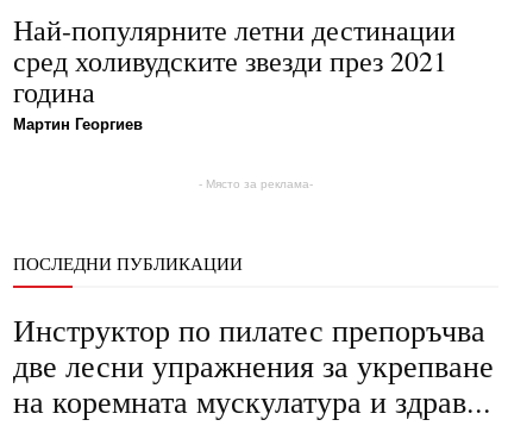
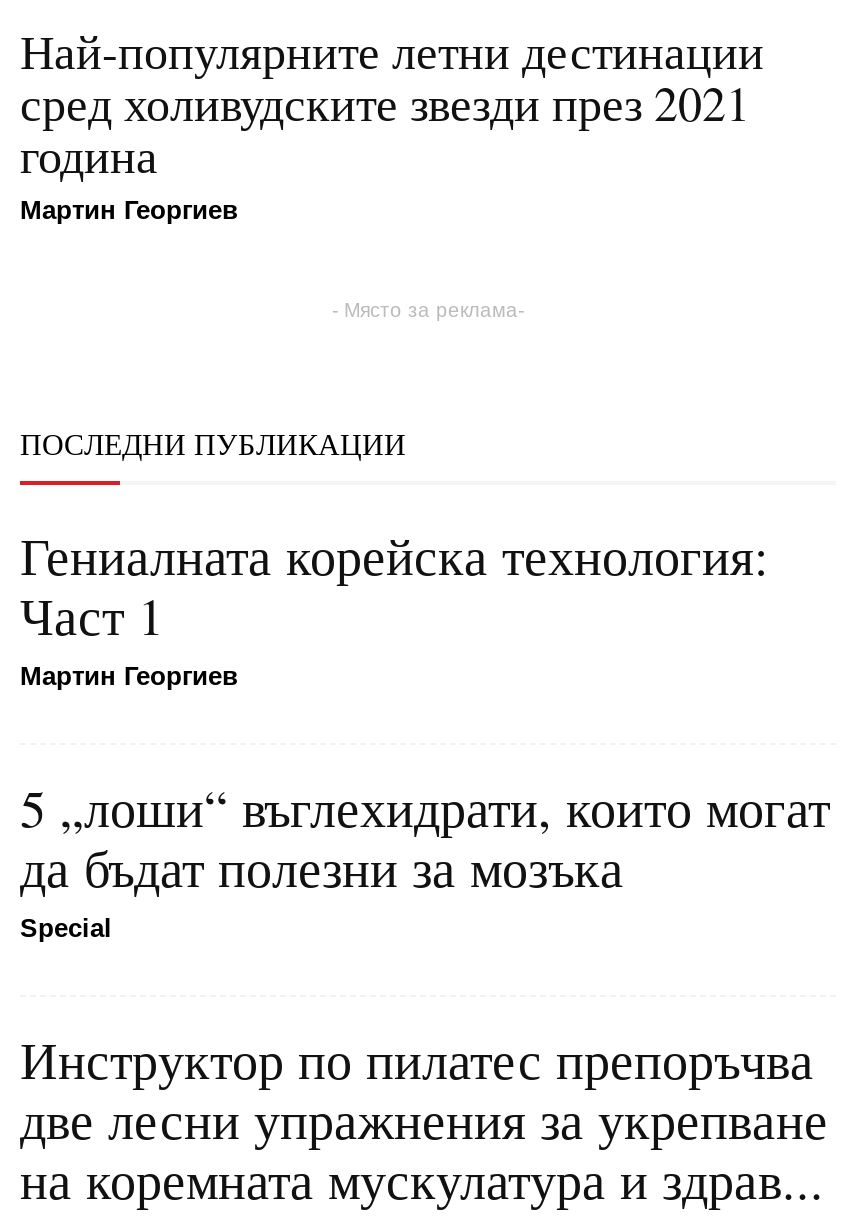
+ Гениалната корейска технология:
+ Част 1
+ Мартин Георгиев
+ 5 „лоши“ въглехидрати, които могат
+ да бъдат полезни за мозъка
+ Special
